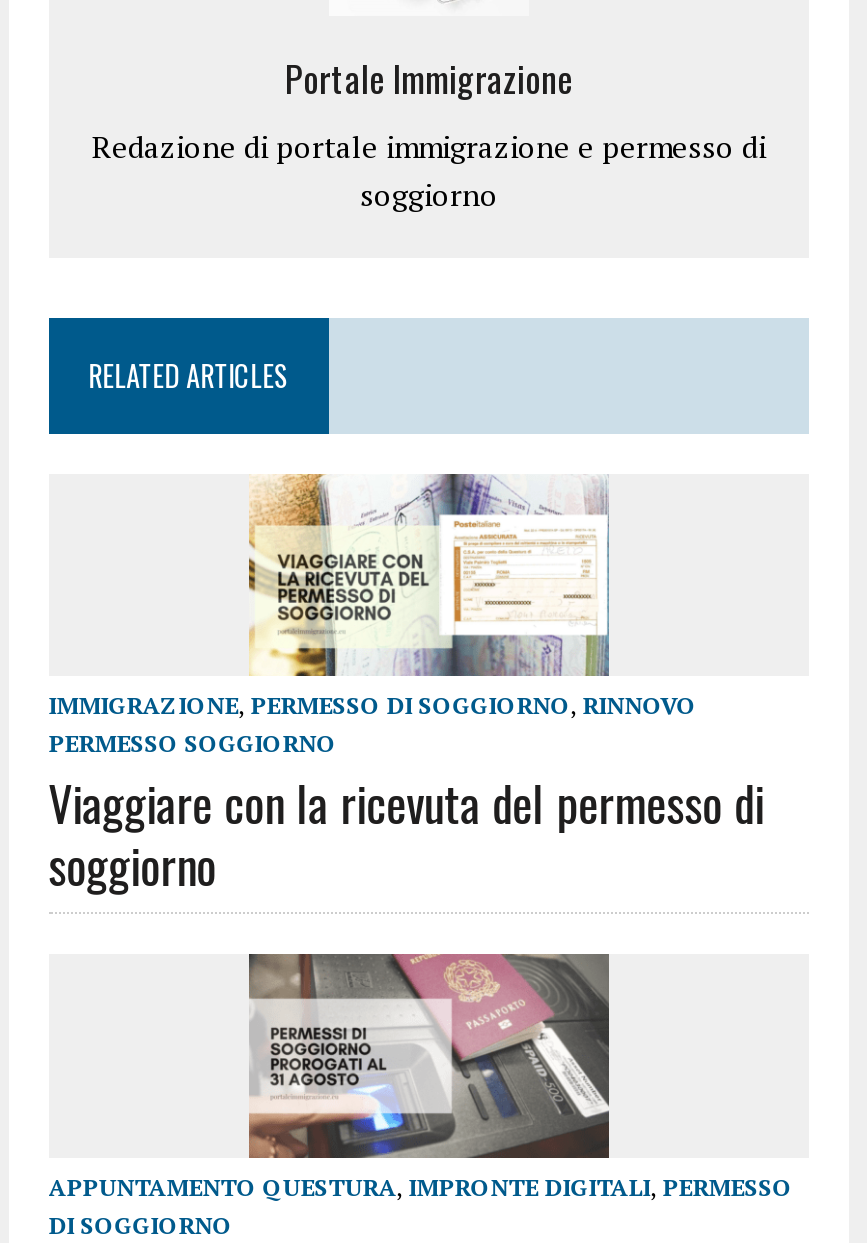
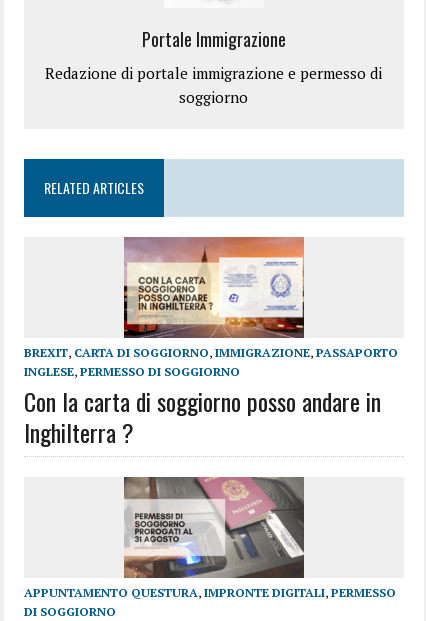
- [image]
- IMMIGRAZIONE, PERMESSO DI SOGGIORNO, RINNOVO
- PERMESSO SOGGIORNO
- Viaggiare con la ricevuta del permesso di
- soggiorno
+ [image]
+ BREXIT, CARTA DI SOGGIORNO, IMMIGRAZIONE, PASSAPORTO
+ INGLESE, PERMESSO DI SOGGIORNO
+ Con la carta di soggiorno posso andare in
+ Inghilterra ?
